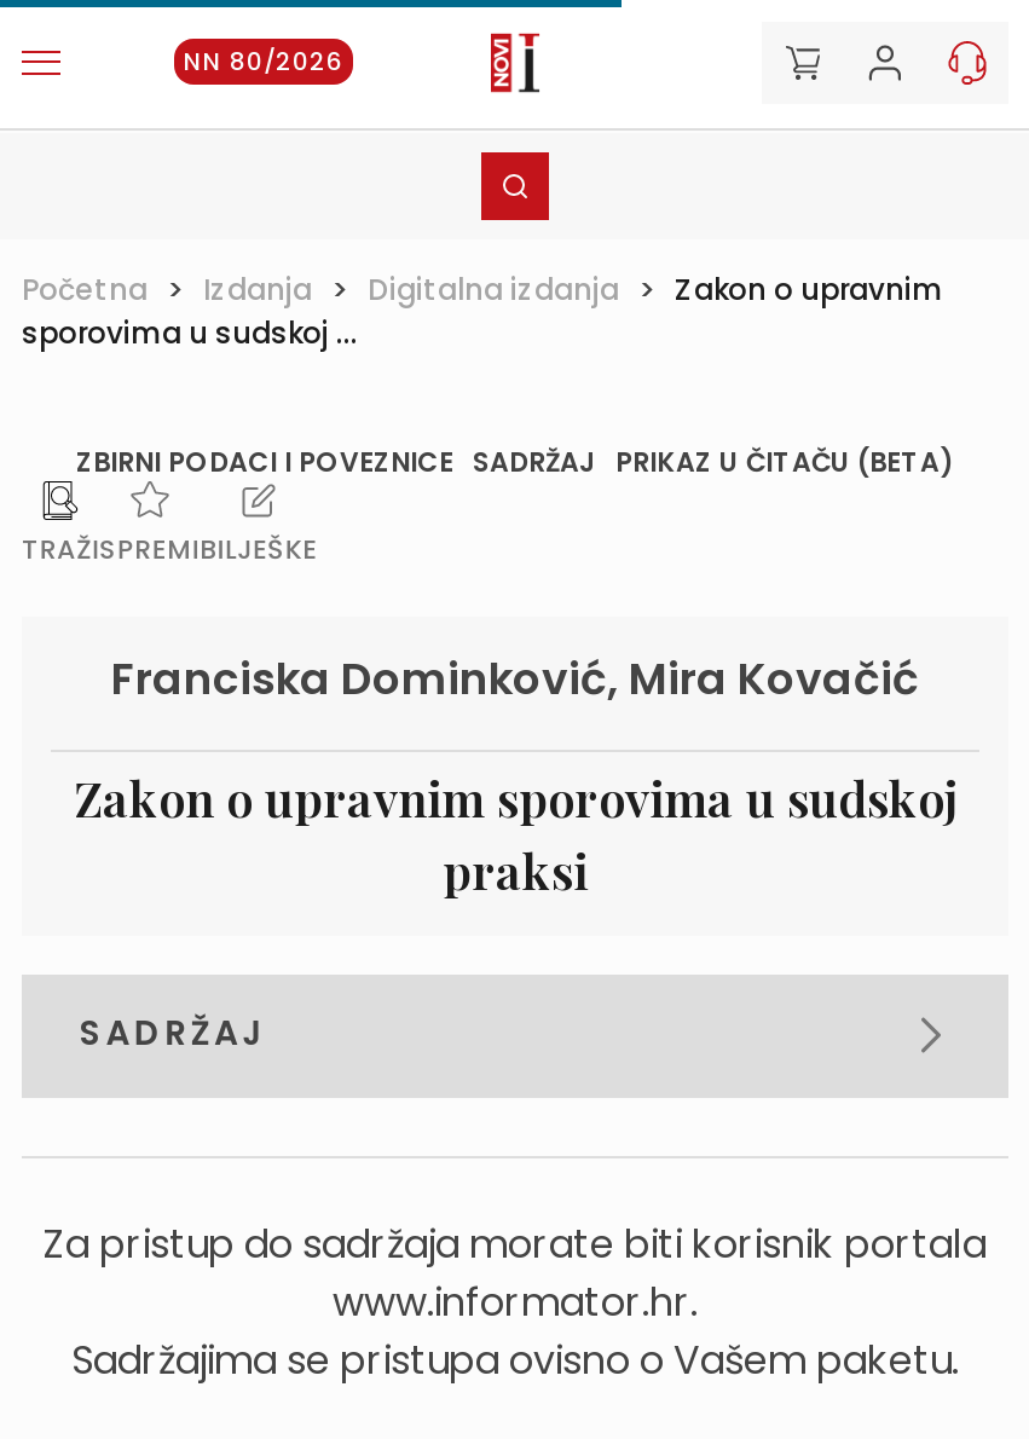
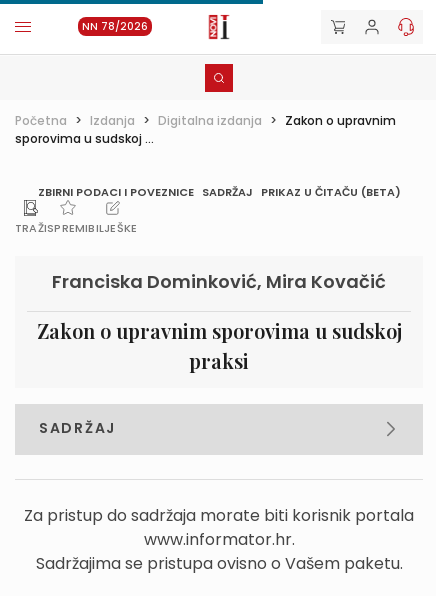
- NN 80/2026
+ NN 78/2026
